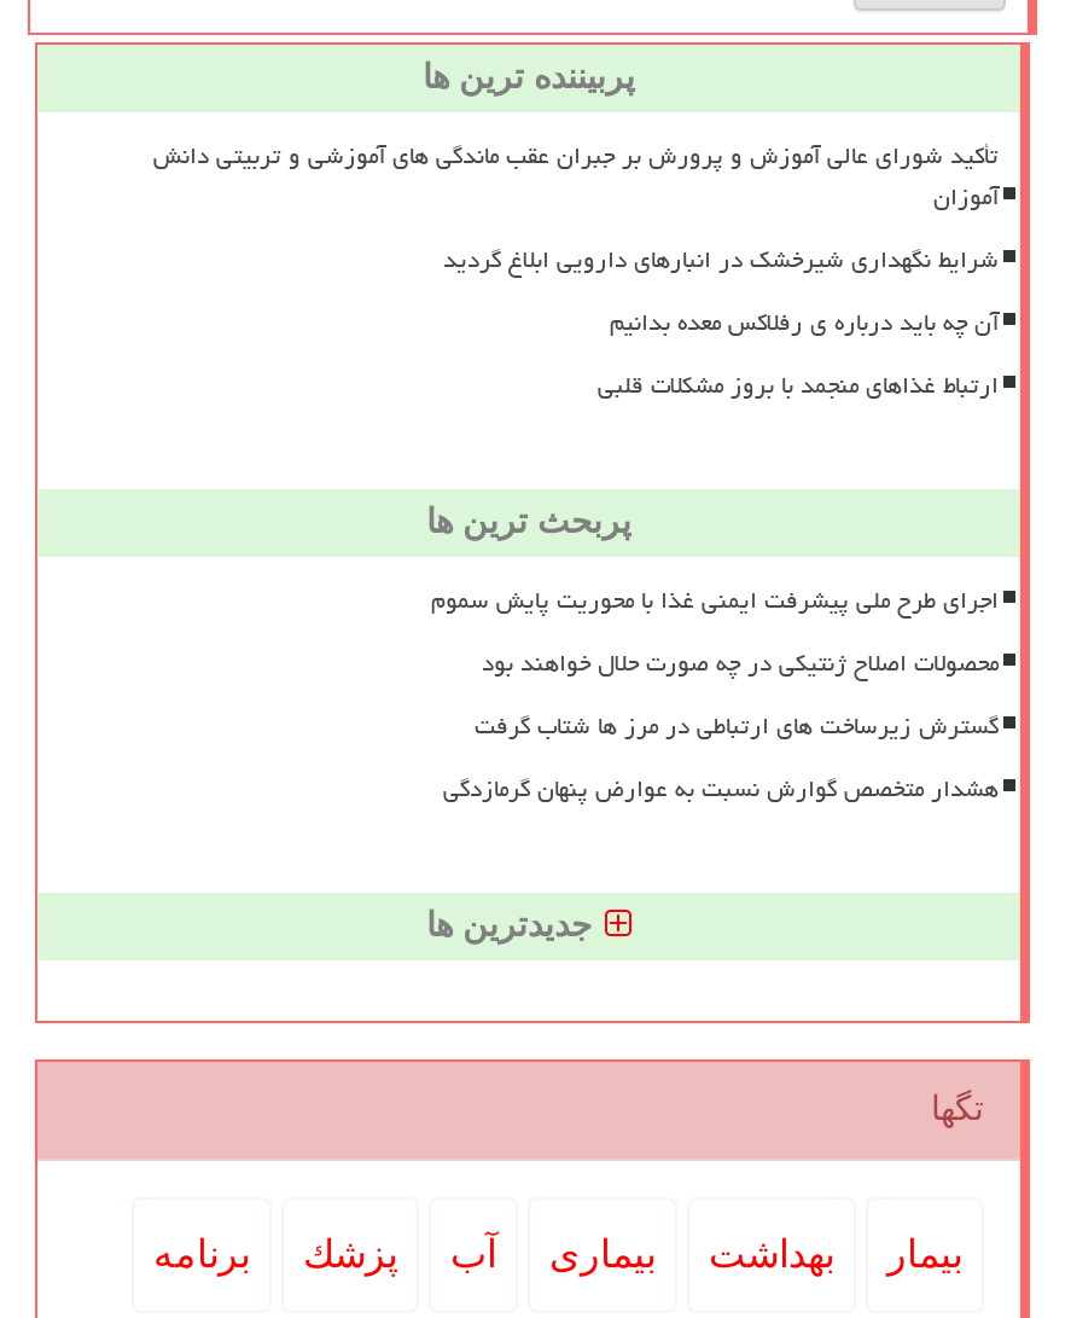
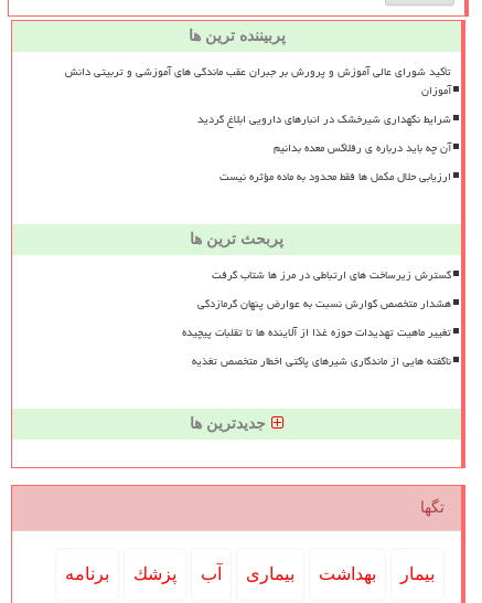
- ارتباط غذاهای منجمد با بروز مشکلات قلبی
+ ارزیابی حلال مکمل ها فقط محدود به ماده مؤثره نیست

- اجرای طرح ملی پیشرفت ایمنی غذا با محوریت پایش سموم
- محصولات اصلاح ژنتیکی در چه صورت حلال خواهند بود

moved up: گسترش زیرساخت های ارتباطی در مرز ها شتاب گرفت | هشدار متخصص گوارش نسبت به عوارض پنهان گرمازدگی

+ تغییر ماهیت تهدیدات حوزه غذا از آلاینده ها تا تقلبات پیچیده
+ ناگفته هایی از ماندگاری شیرهای پاکتی اخطار متخصص تغذیه
